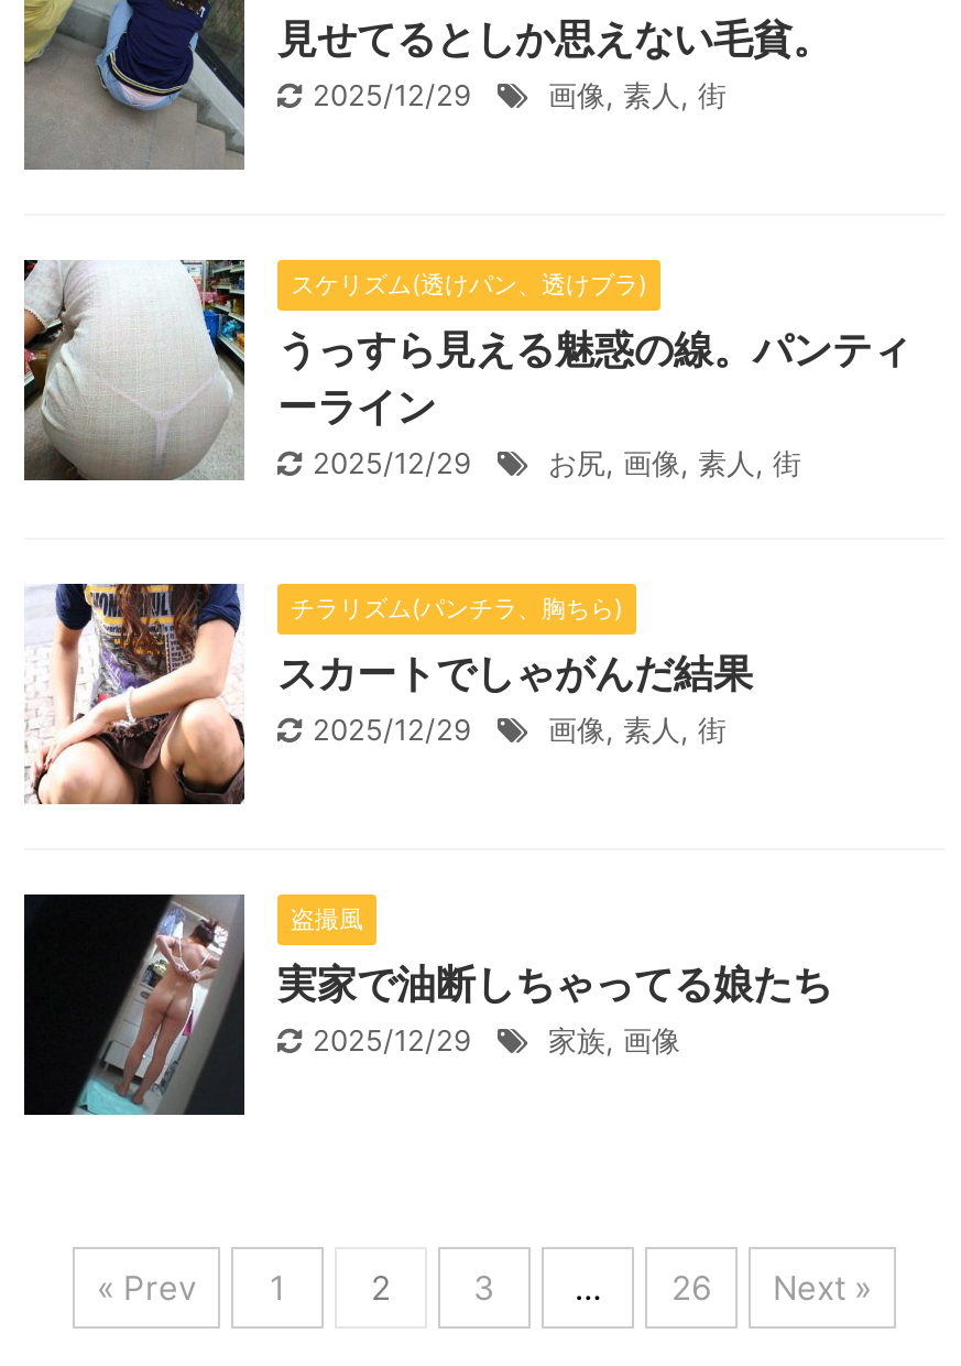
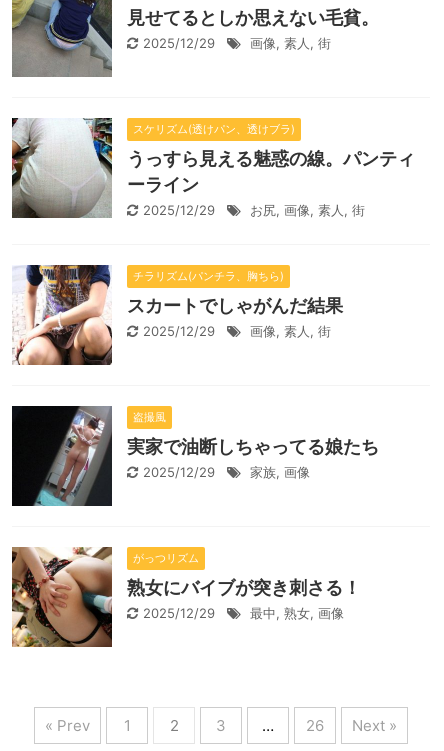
+ [image]
+ がっつリズム
+ 熟女にバイブが突き刺さる！
+ 2025/12/29
+ 最中,熟女,画像
